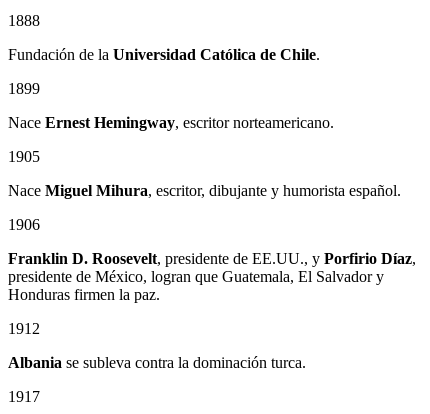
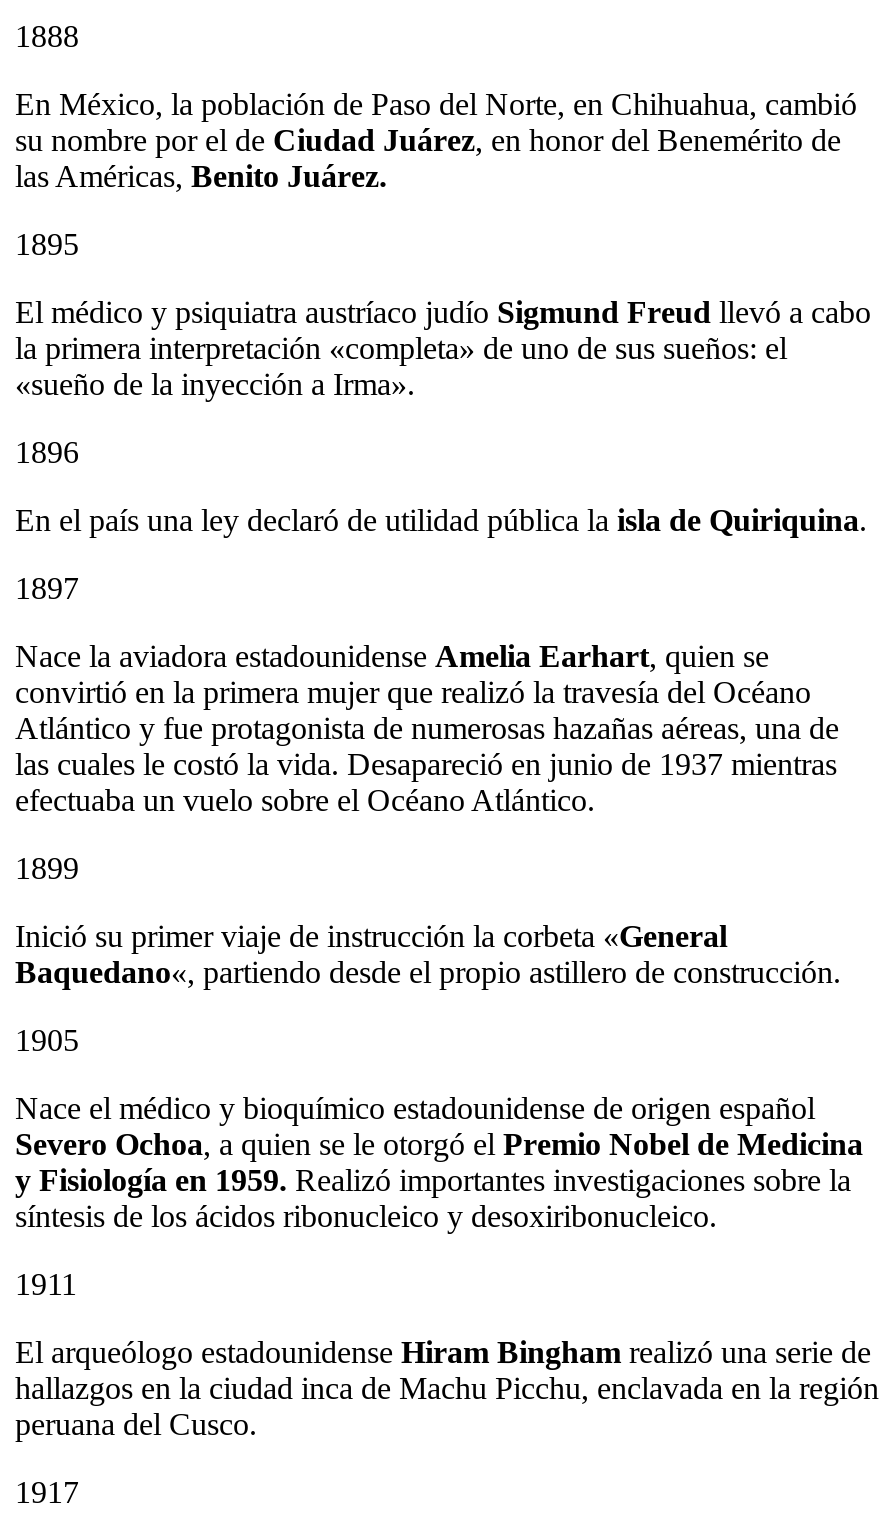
- Fundación de la Universidad Católica de Chile.
+ En México, la población de Paso del Norte, en Chihuahua, cambió
+ su nombre por el de Ciudad Juárez, en honor del Benemérito de
+ las Américas, Benito Juárez.
+ 1895
+ El médico y psiquiatra austríaco judío Sigmund Freud llevó a cabo
+ la primera interpretación «completa» de uno de sus sueños: el
+ «sueño de la inyección a Irma».
+ 1896
+ En el país una ley declaró de utilidad pública la isla de Quiriquina.
+ 1897
+ Nace la aviadora estadounidense Amelia Earhart, quien se
+ convirtió en la primera mujer que realizó la travesía del Océano
+ Atlántico y fue protagonista de numerosas hazañas aéreas, una de
+ las cuales le costó la vida. Desapareció en junio de 1937 mientras
+ efectuaba un vuelo sobre el Océano Atlántico.

- Nace Ernest Hemingway, escritor norteamericano.
+ Inició su primer viaje de instrucción la corbeta «General
+ Baquedano«, partiendo desde el propio astillero de construcción.

- Nace Miguel Mihura, escritor, dibujante y humorista español.
- 1906
- Franklin D. Roosevelt, presidente de EE.UU., y Porfirio Díaz,
- presidente de México, logran que Guatemala, El Salvador y
- Honduras firmen la paz.
- 1912
- Albania se subleva contra la dominación turca.
+ Nace el médico y bioquímico estadounidense de origen español
+ Severo Ochoa, a quien se le otorgó el Premio Nobel de Medicina
+ y Fisiología en 1959. Realizó importantes investigaciones sobre la
+ síntesis de los ácidos ribonucleico y desoxiribonucleico.
+ 1911
+ El arqueólogo estadounidense Hiram Bingham realizó una serie de
+ hallazgos en la ciudad inca de Machu Picchu, enclavada en la región
+ peruana del Cusco.
